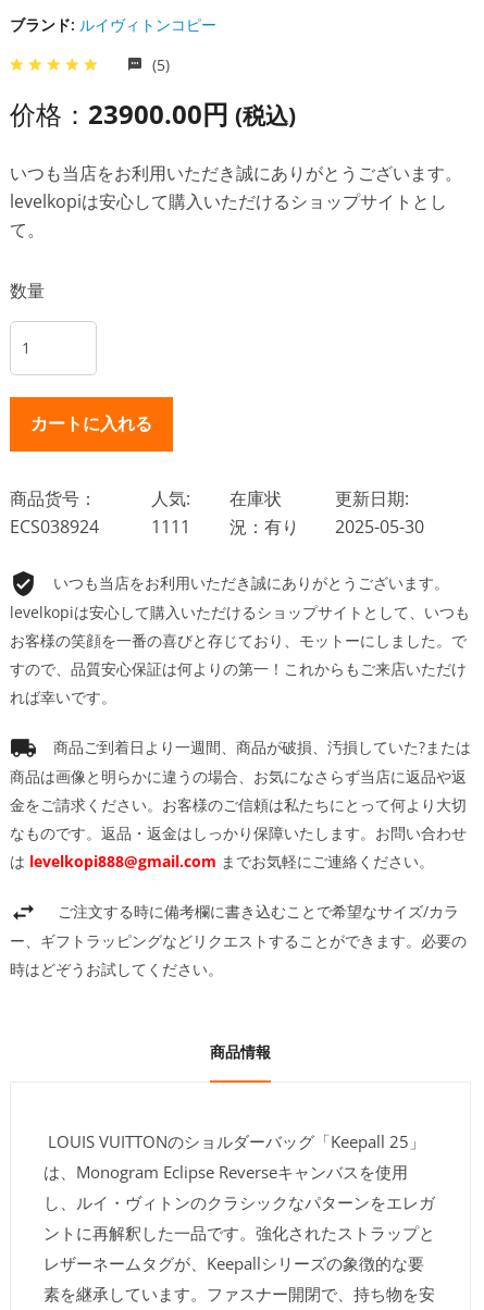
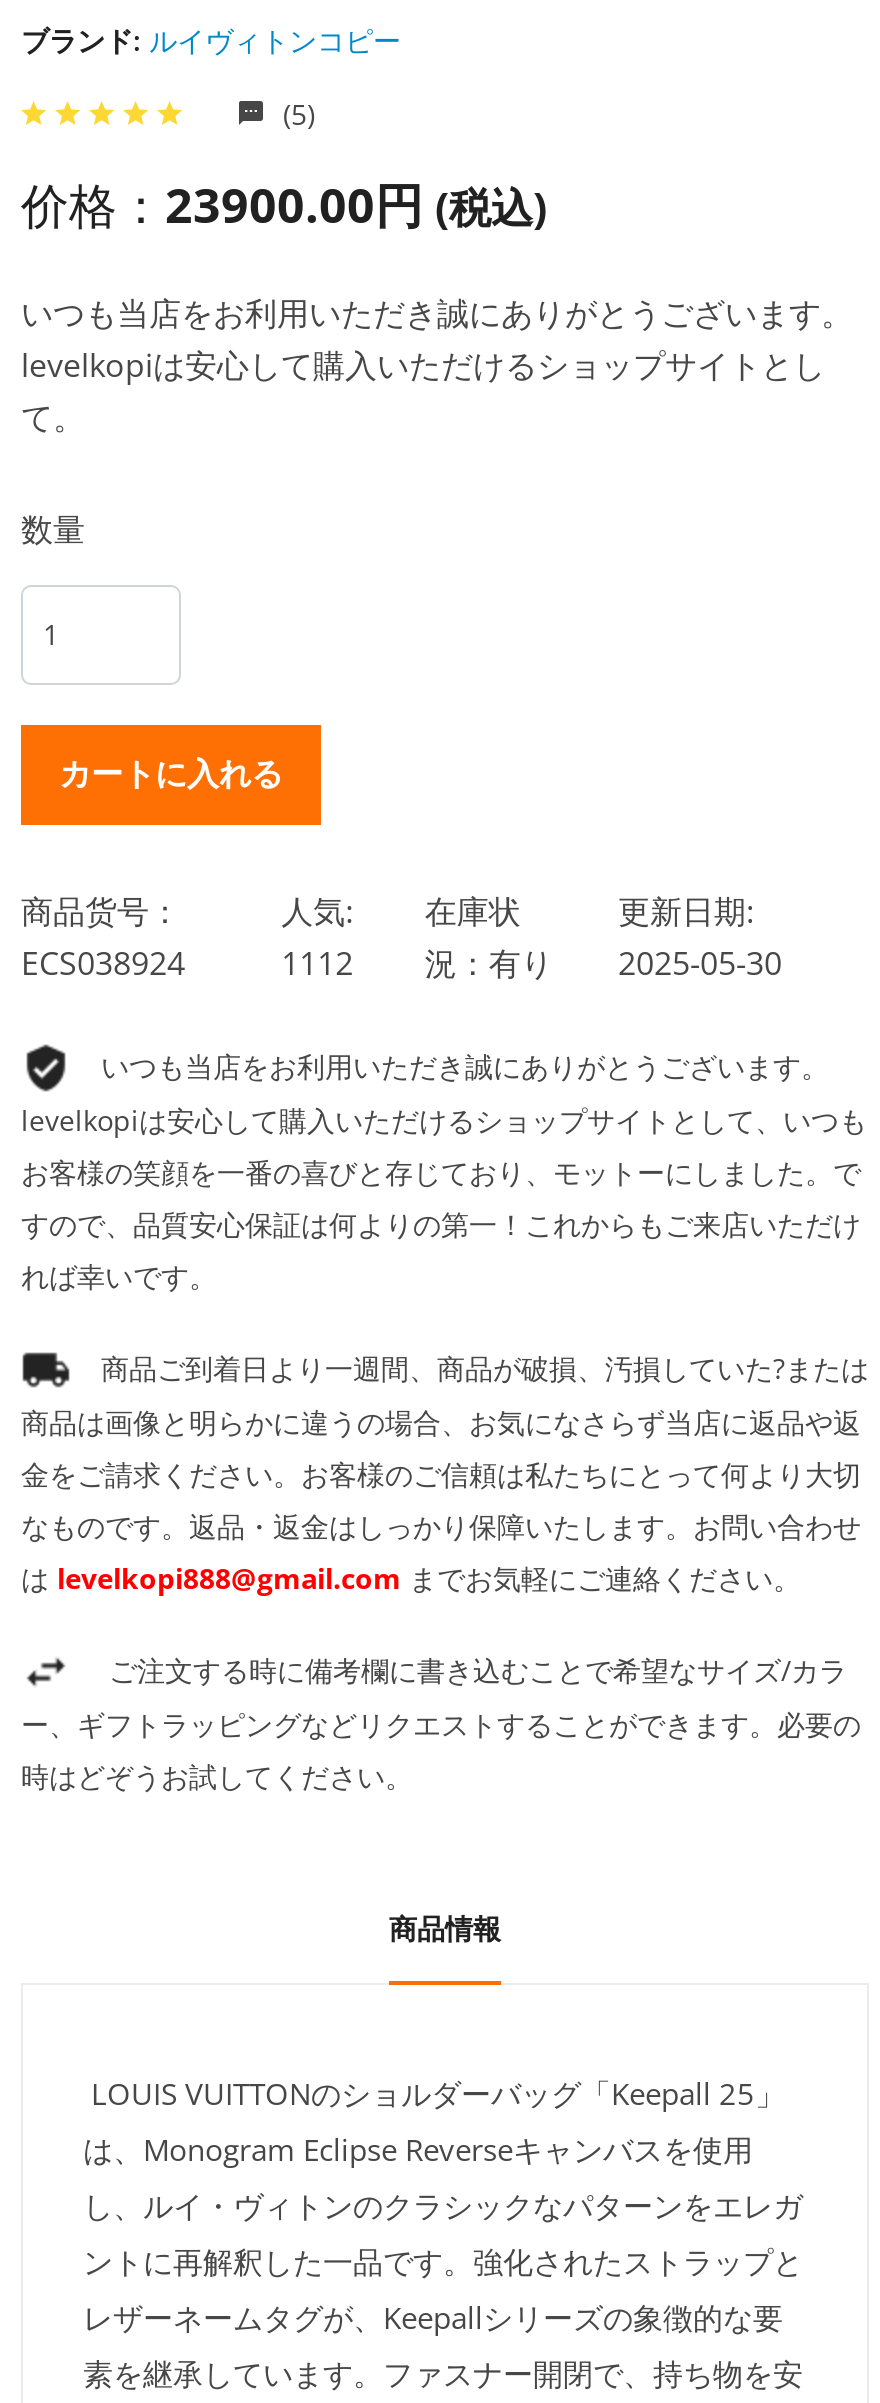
- 1111 況：有り 2025-05-30
+ 1112 況：有り 2025-05-30
